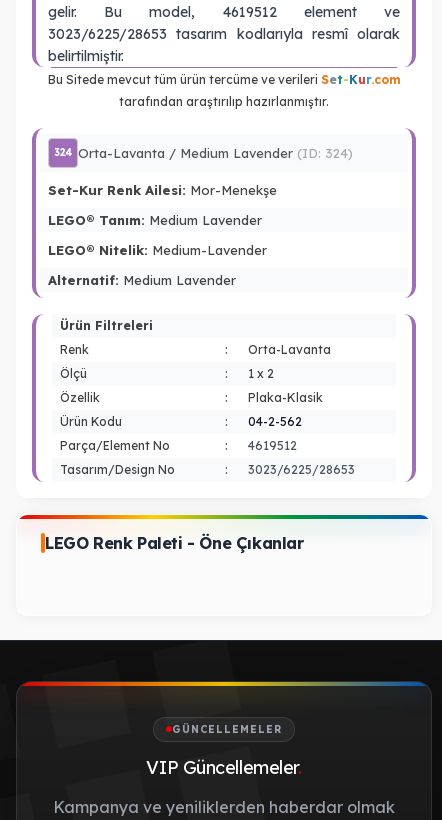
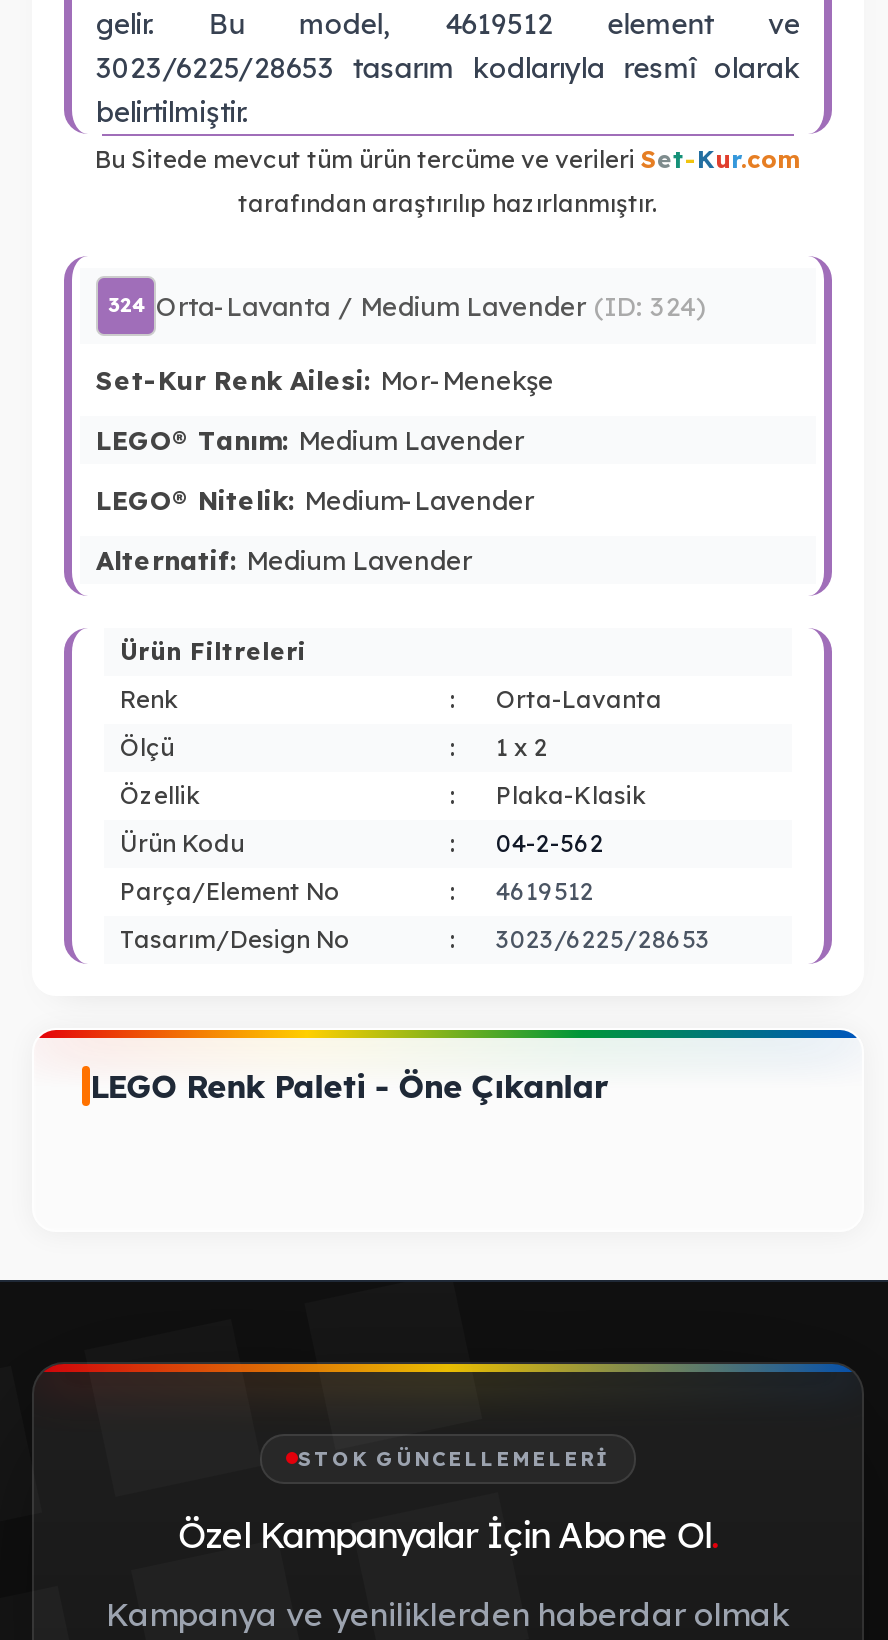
- GÜNCELLEMELER
+ STOK GÜNCELLEMELERI

- VIP Güncellemeler.
+ Özel Kampanyalar İçin Abone Ol.
